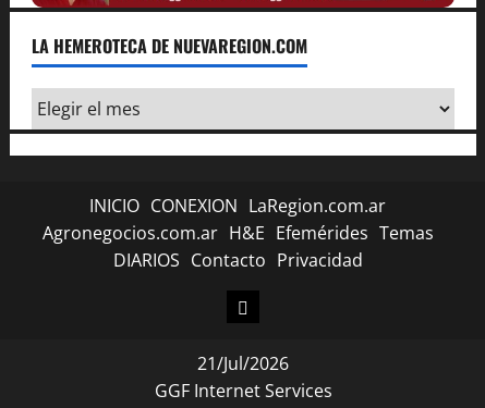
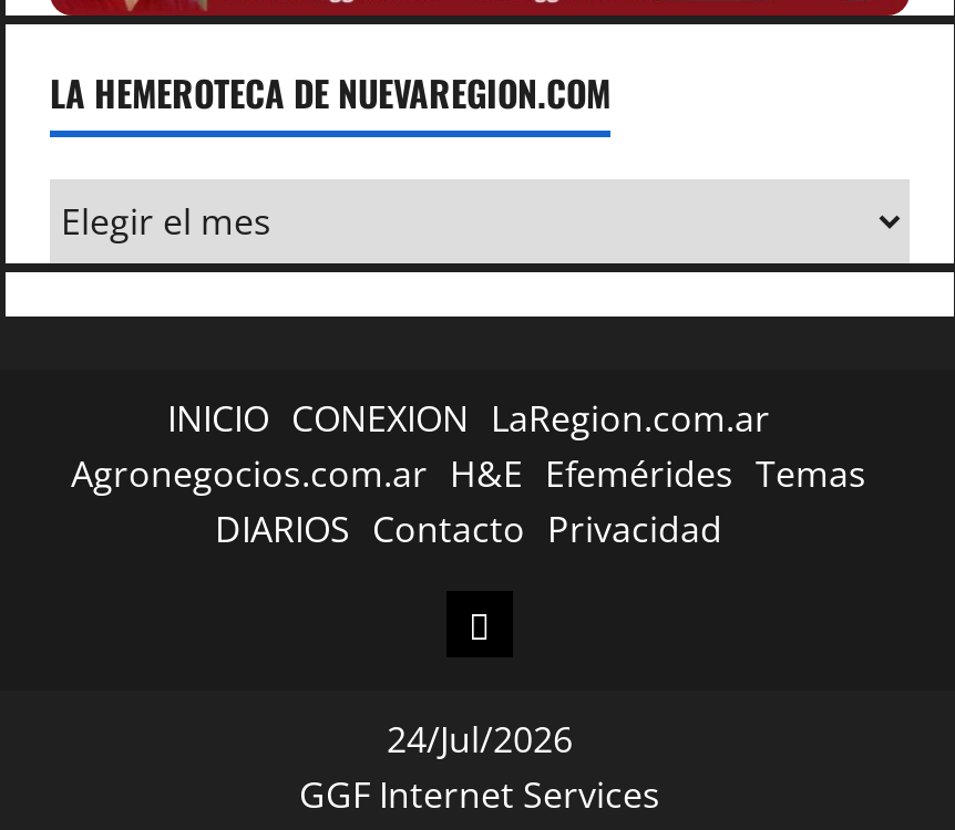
- 21/Jul/2026
+ 24/Jul/2026
